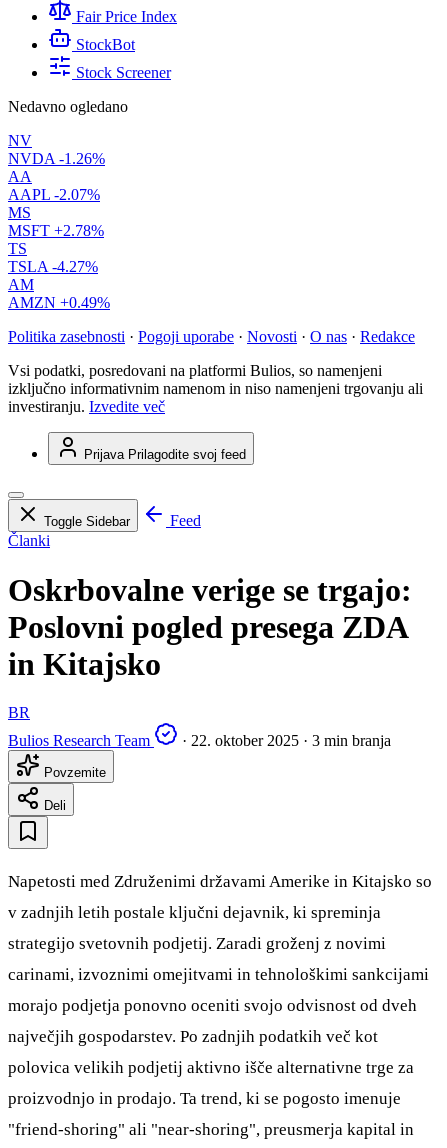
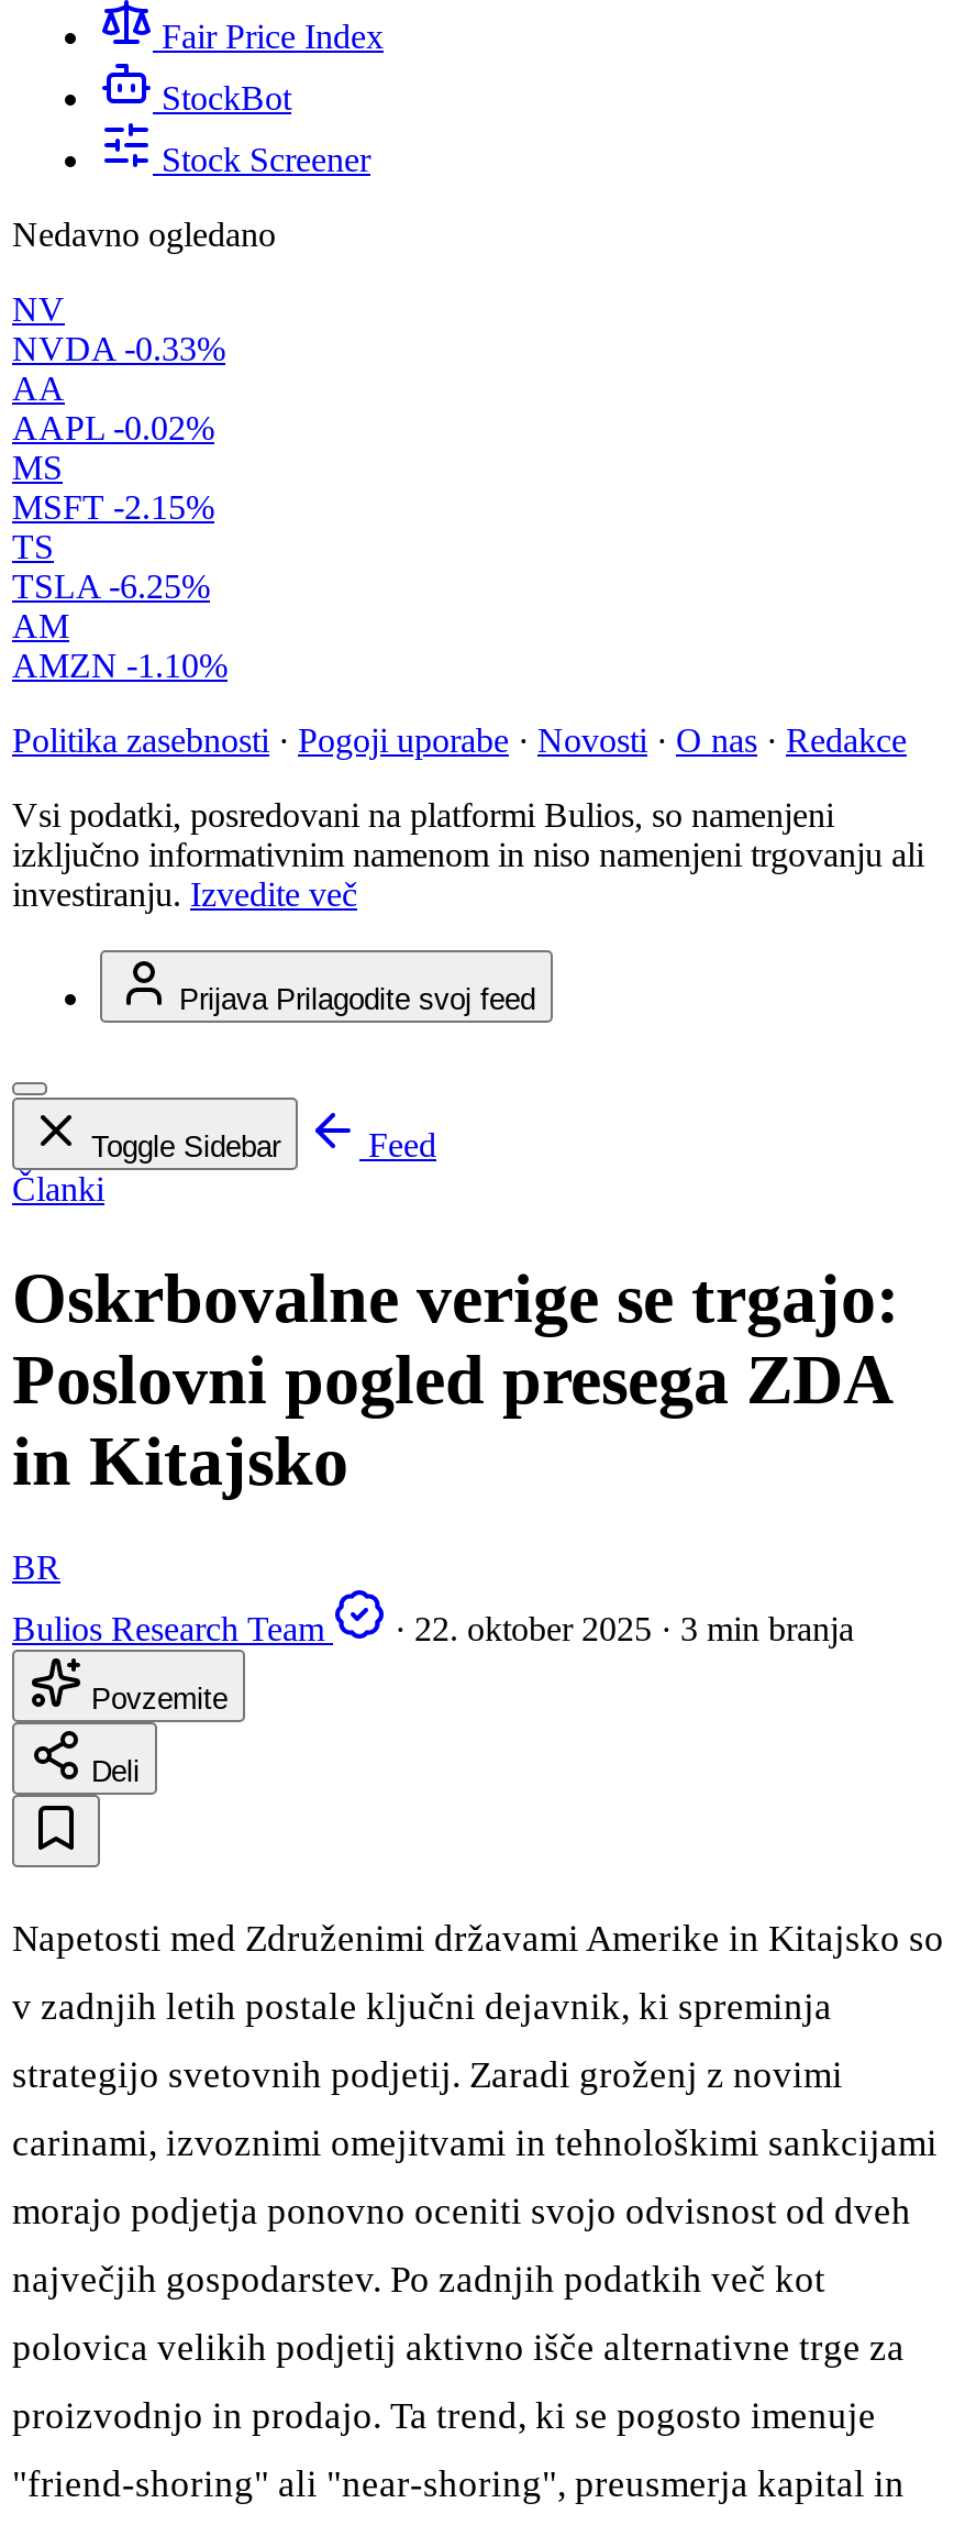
- NVDA -1.26%
+ NVDA -0.33%

- AAPL -2.07%
+ AAPL -0.02%

- MSFT +2.78%
+ MSFT -2.15%

- TSLA -4.27%
+ TSLA -6.25%

- AMZN +0.49%
+ AMZN -1.10%
